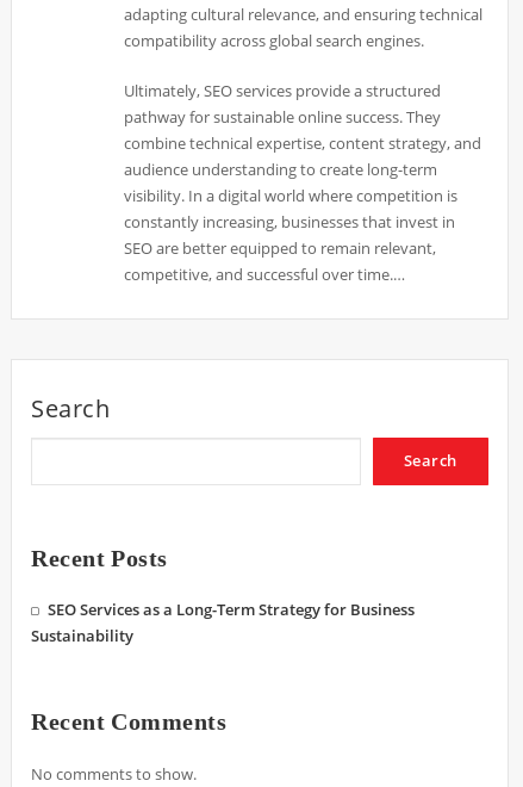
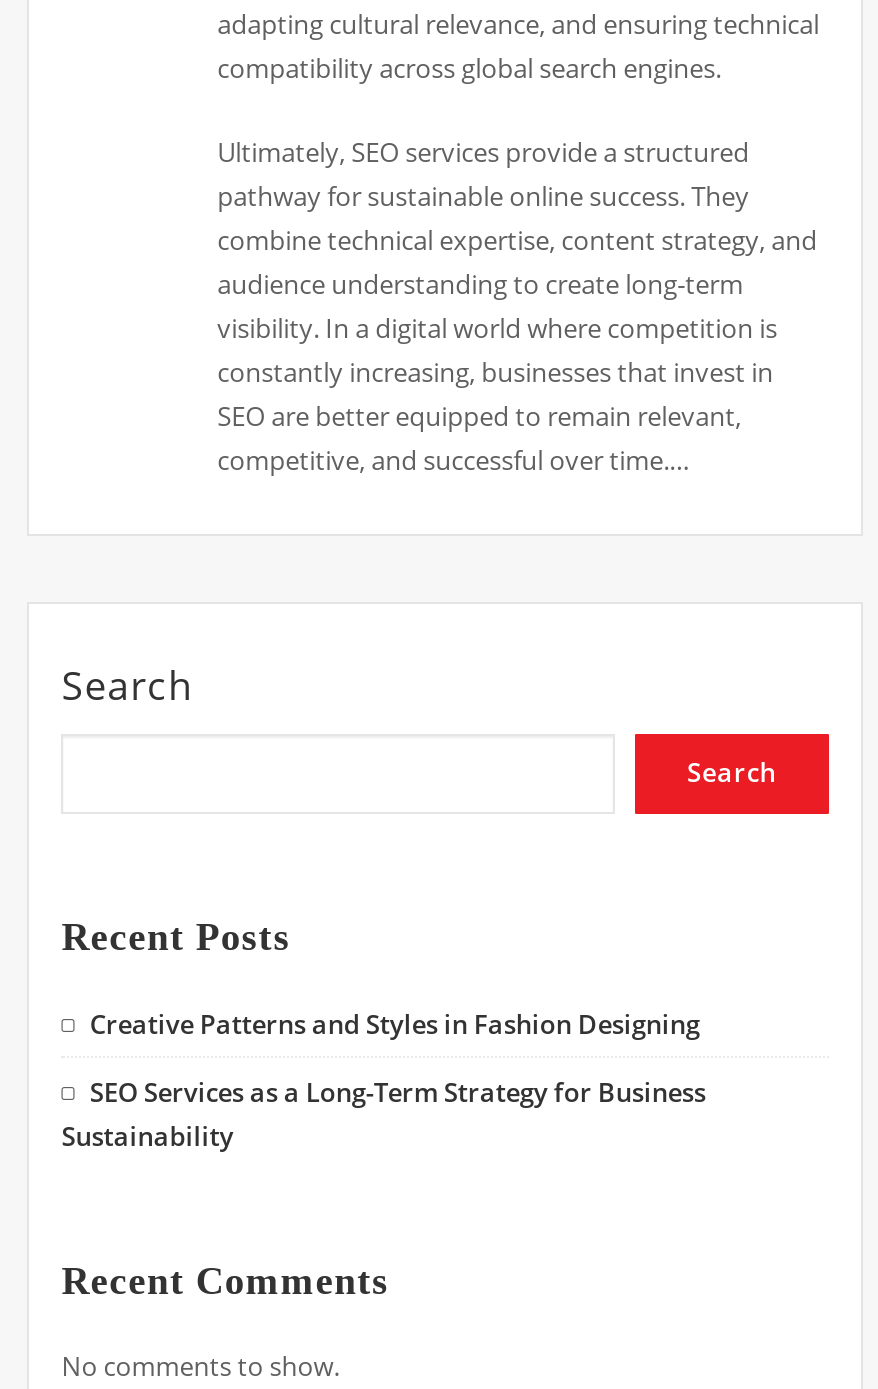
+ Creative Patterns and Styles in Fashion Designing
